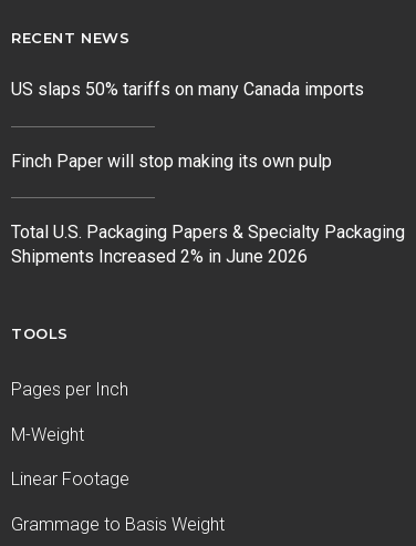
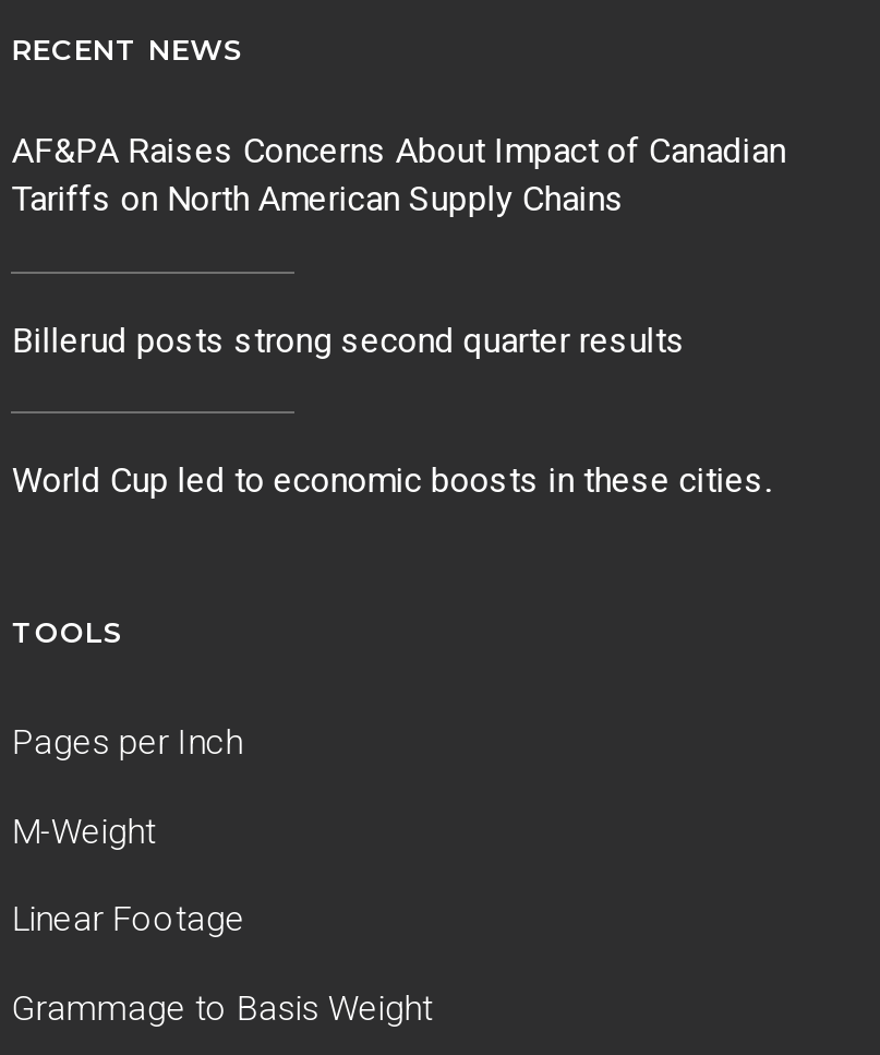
- US slaps 50% tariffs on many Canada imports
+ AF&PA Raises Concerns About Impact of Canadian
+ Tariffs on North American Supply Chains

- Finch Paper will stop making its own pulp
+ Billerud posts strong second quarter results

- Total U.S. Packaging Papers & Specialty Packaging
- Shipments Increased 2% in June 2026
+ World Cup led to economic boosts in these cities.
